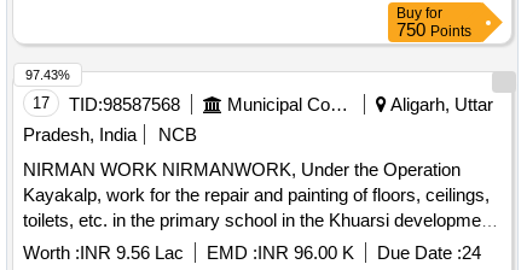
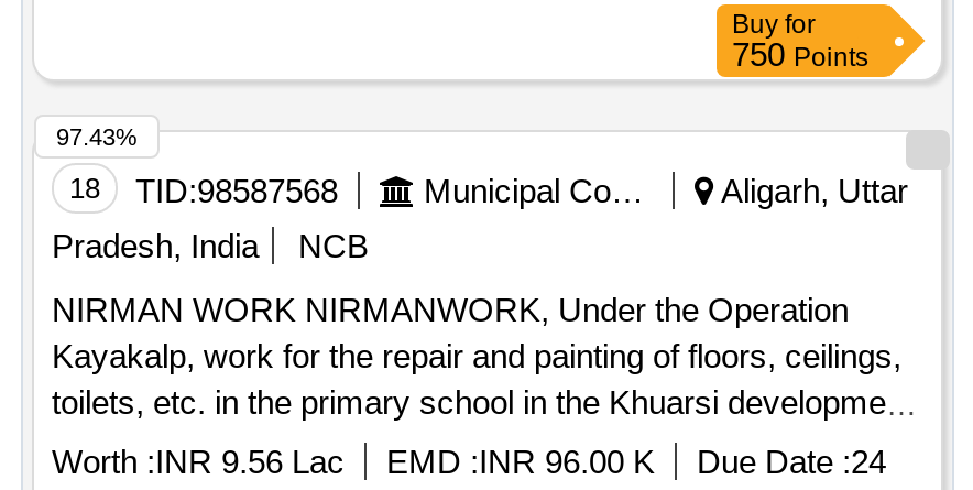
- 17 TID:98587568
+ 18 TID:98587568
